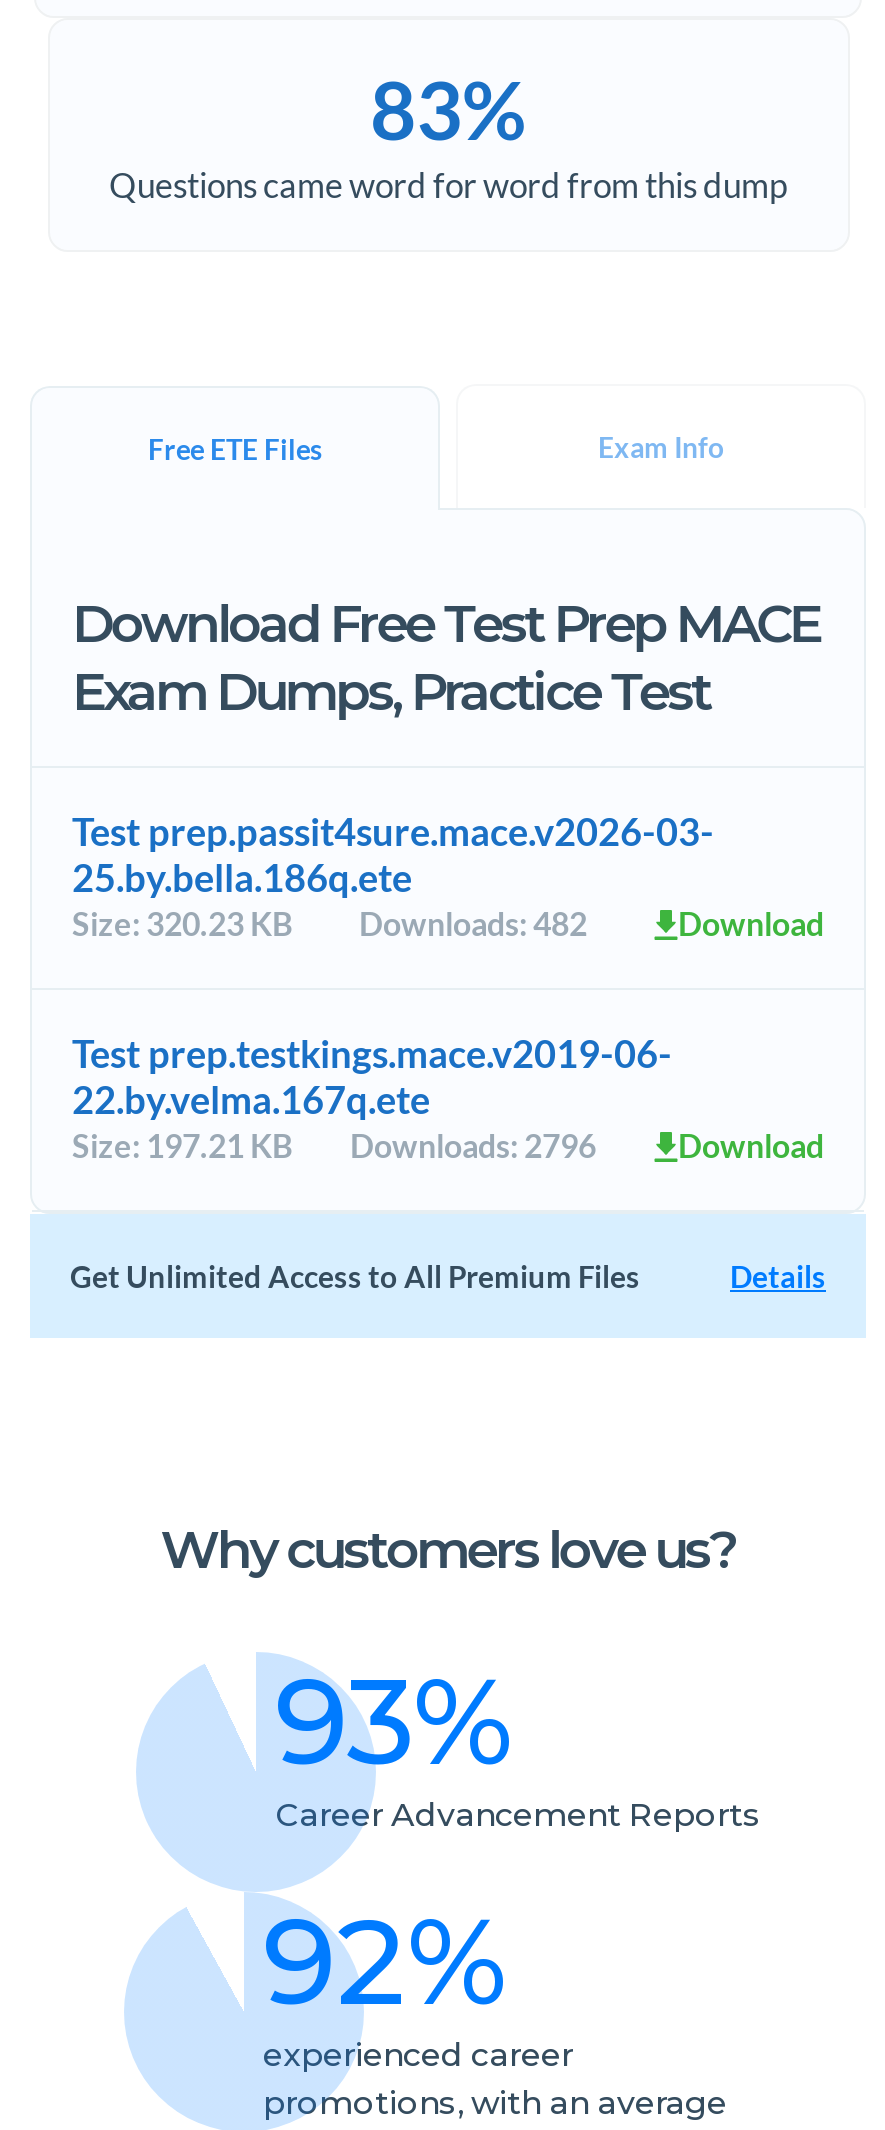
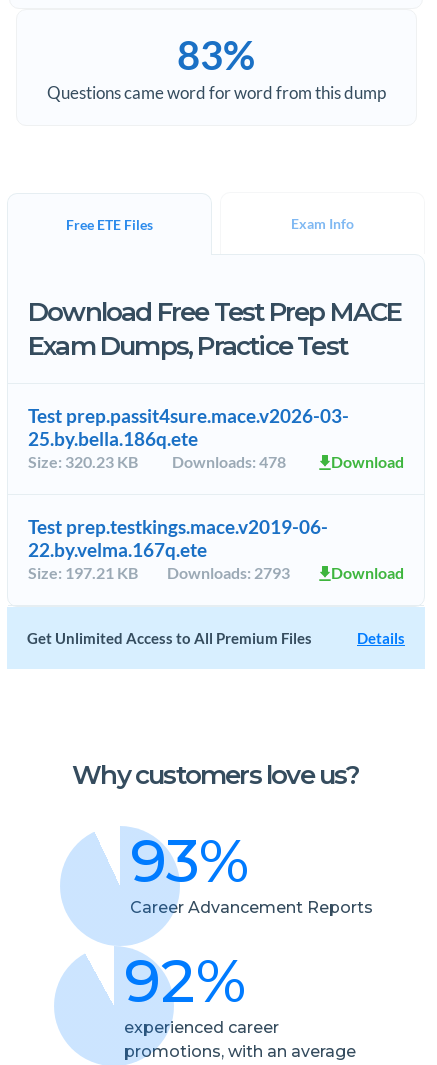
- Size: 320.23 KB Downloads: 482
+ Size: 320.23 KB Downloads: 478

- Size: 197.21 KB Downloads: 2796
+ Size: 197.21 KB Downloads: 2793
